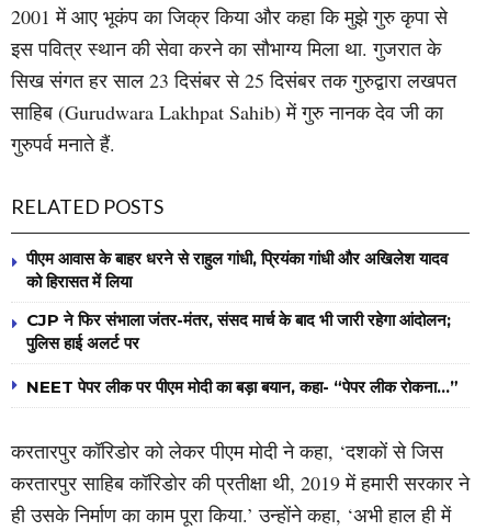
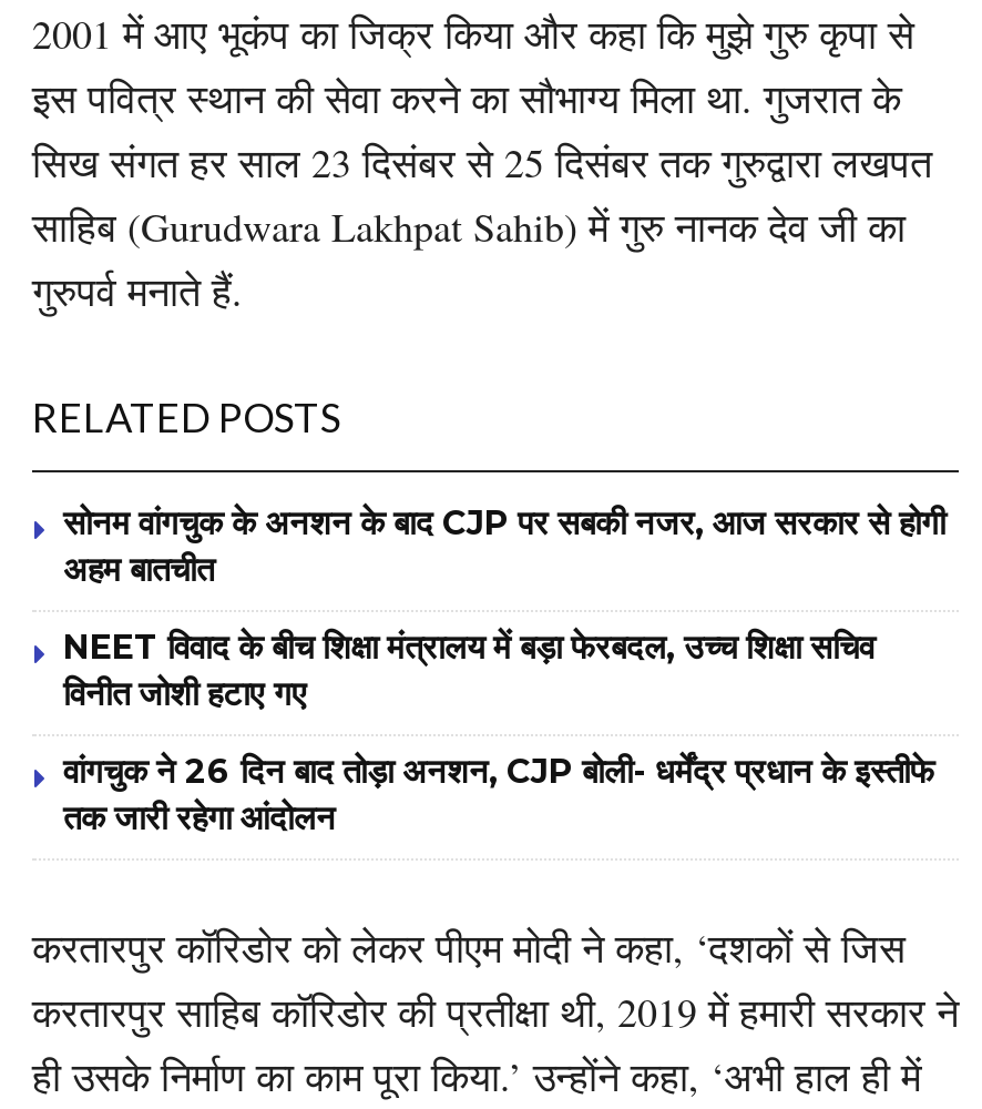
- पीएम आवास के बाहर धरने से राहुल गांधी, प्रियंका गांधी और अखिलेश यादव
- को हिरासत में लिया
+ सोनम वांगचुक के अनशन के बाद CJP पर सबकी नजर, आज सरकार से होगी
+ अहम बातचीत

- CJP ने फिर संभाला जंतर-मंतर, संसद मार्च के बाद भी जारी रहेगा आंदोलन;
- पुलिस हाई अलर्ट पर
+ NEET विवाद के बीच शिक्षा मंत्रालय में बड़ा फेरबदल, उच्च शिक्षा सचिव
+ विनीत जोशी हटाए गए

- NEET पेपर लीक पर पीएम मोदी का बड़ा बयान, कहा- “पेपर लीक रोकना…”
+ वांगचुक ने 26 दिन बाद तोड़ा अनशन, CJP बोली- धर्मेंद्र प्रधान के इस्तीफे
+ तक जारी रहेगा आंदोलन
